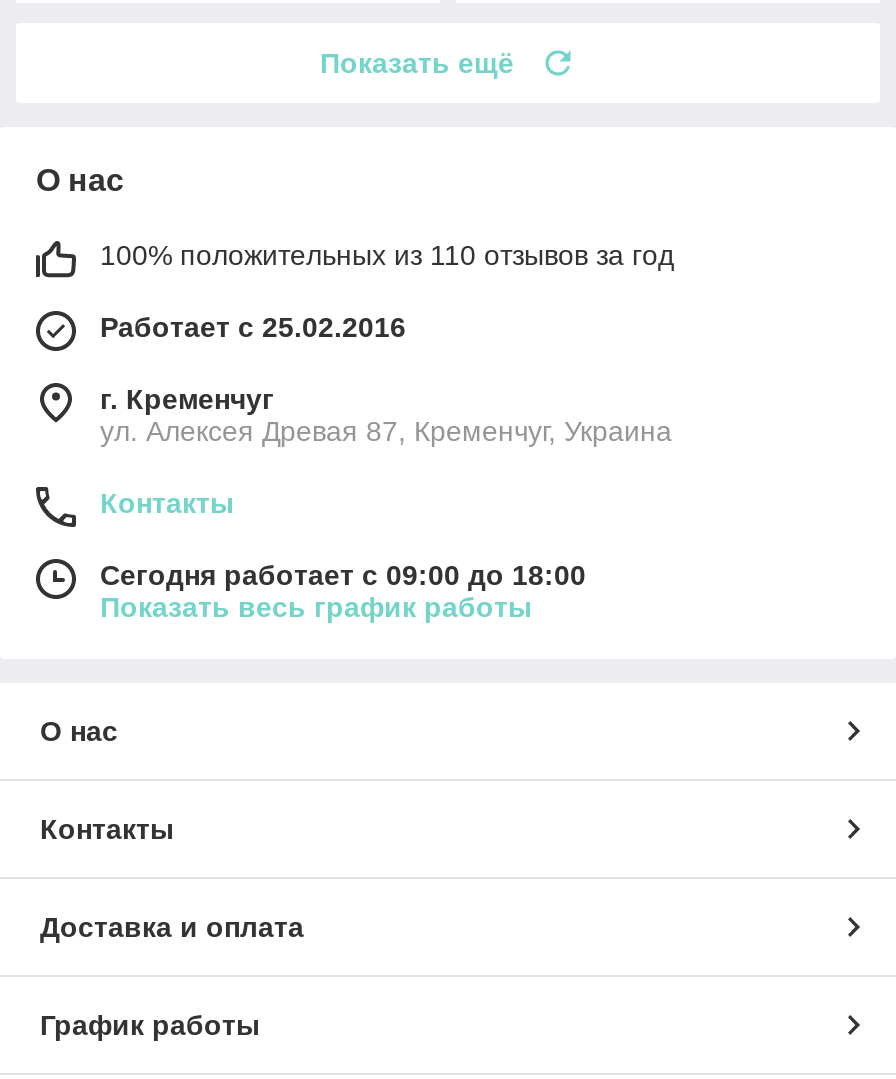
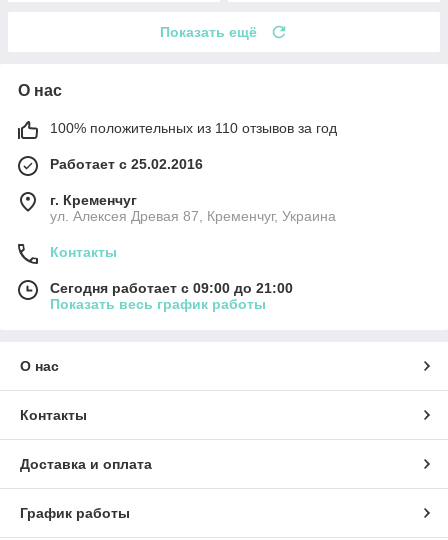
- Сегодня работает с 09:00 до 18:00
+ Сегодня работает с 09:00 до 21:00
